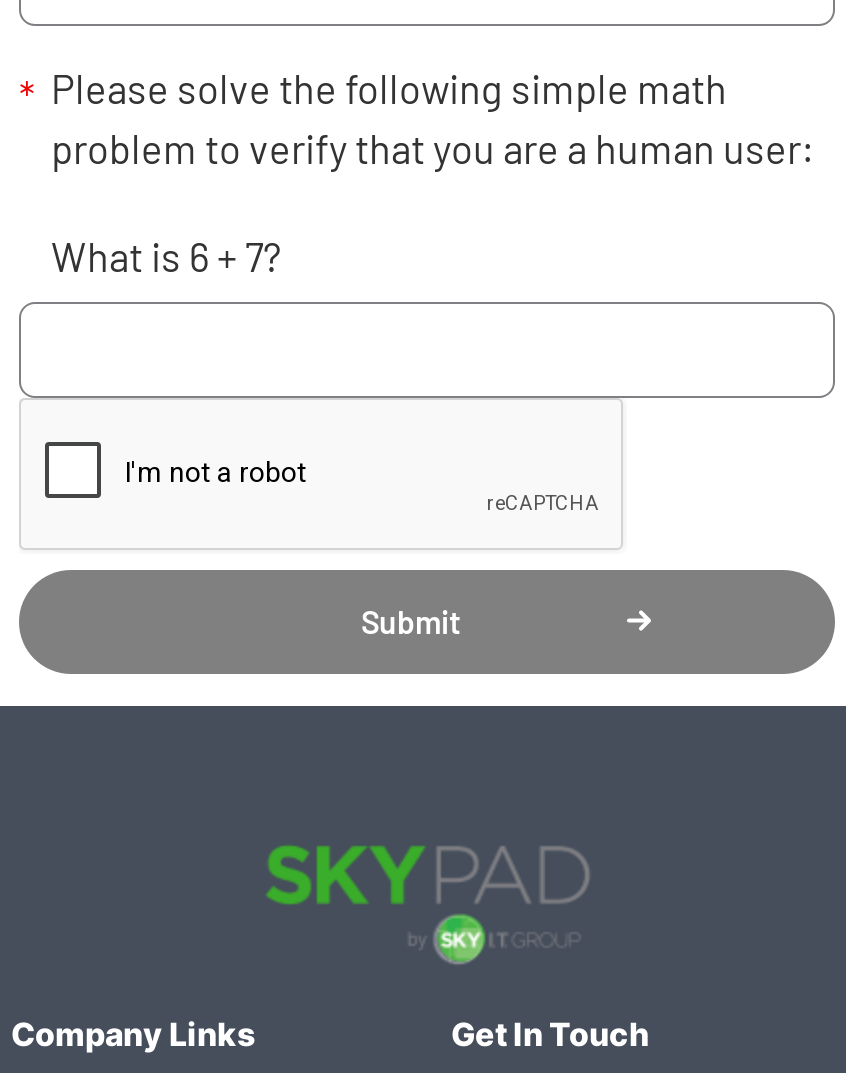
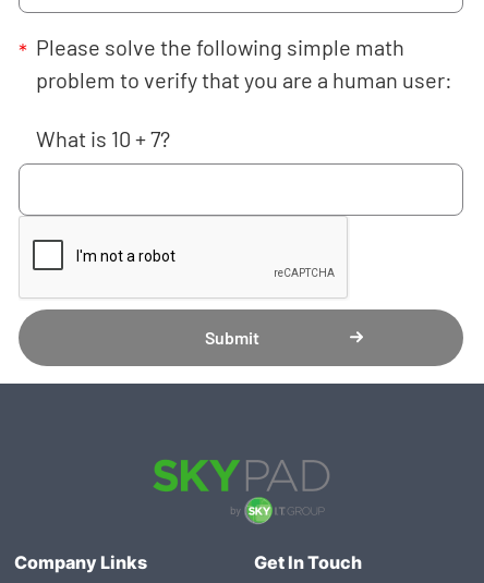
- * What is 6 + 7?
+ * What is 10 + 7?
